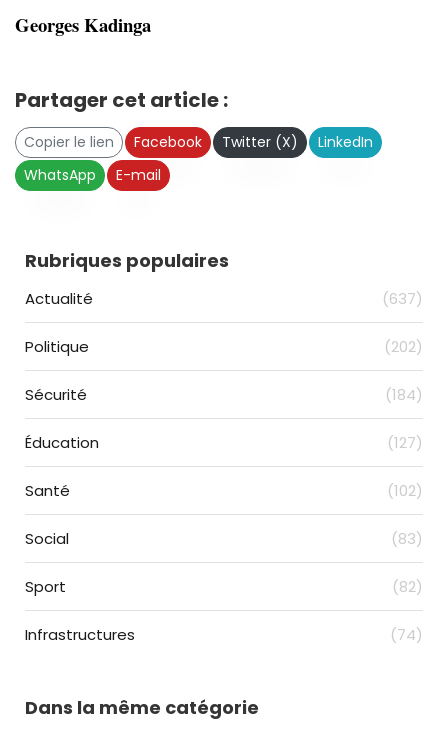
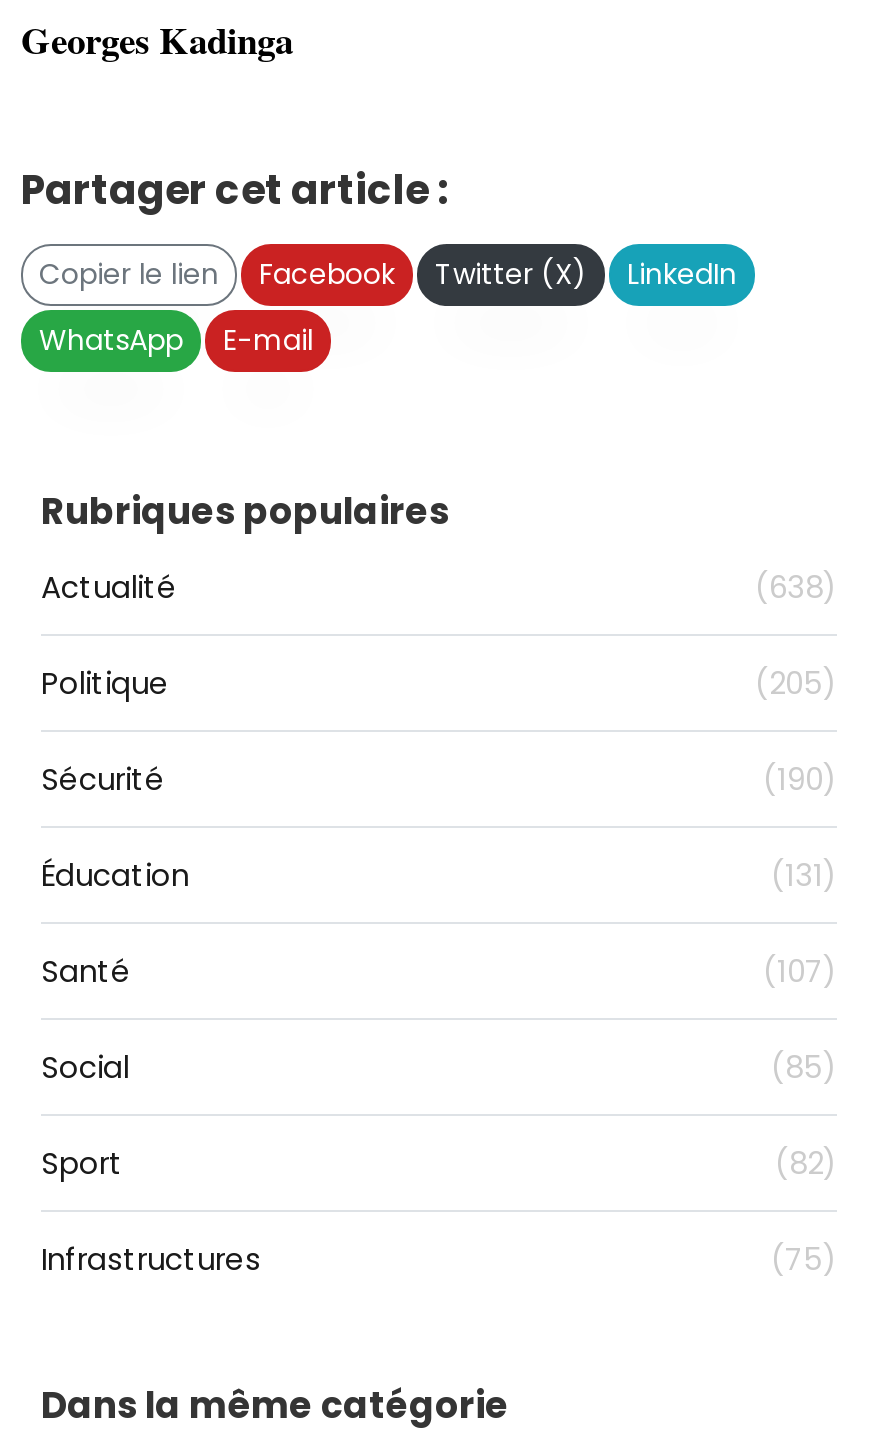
- (637)
+ (638)

- (202)
+ (205)

- (184)
+ (190)

- (127)
+ (131)

- (102)
+ (107)

- (83)
+ (85)

- (74)
+ (75)
